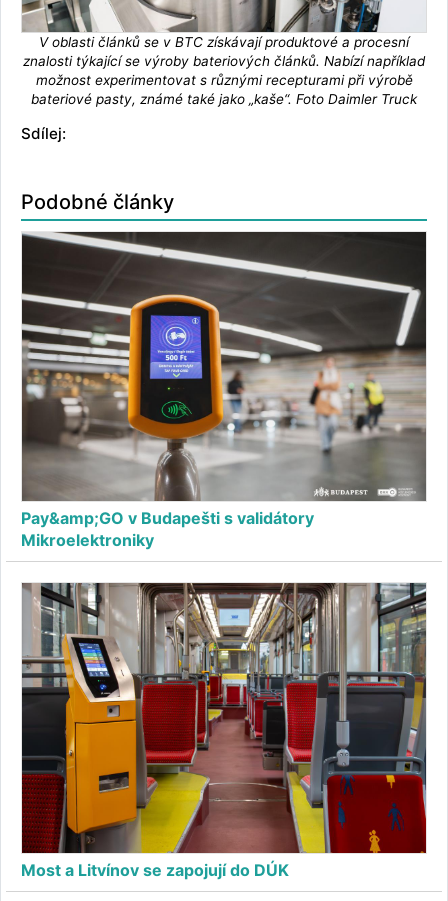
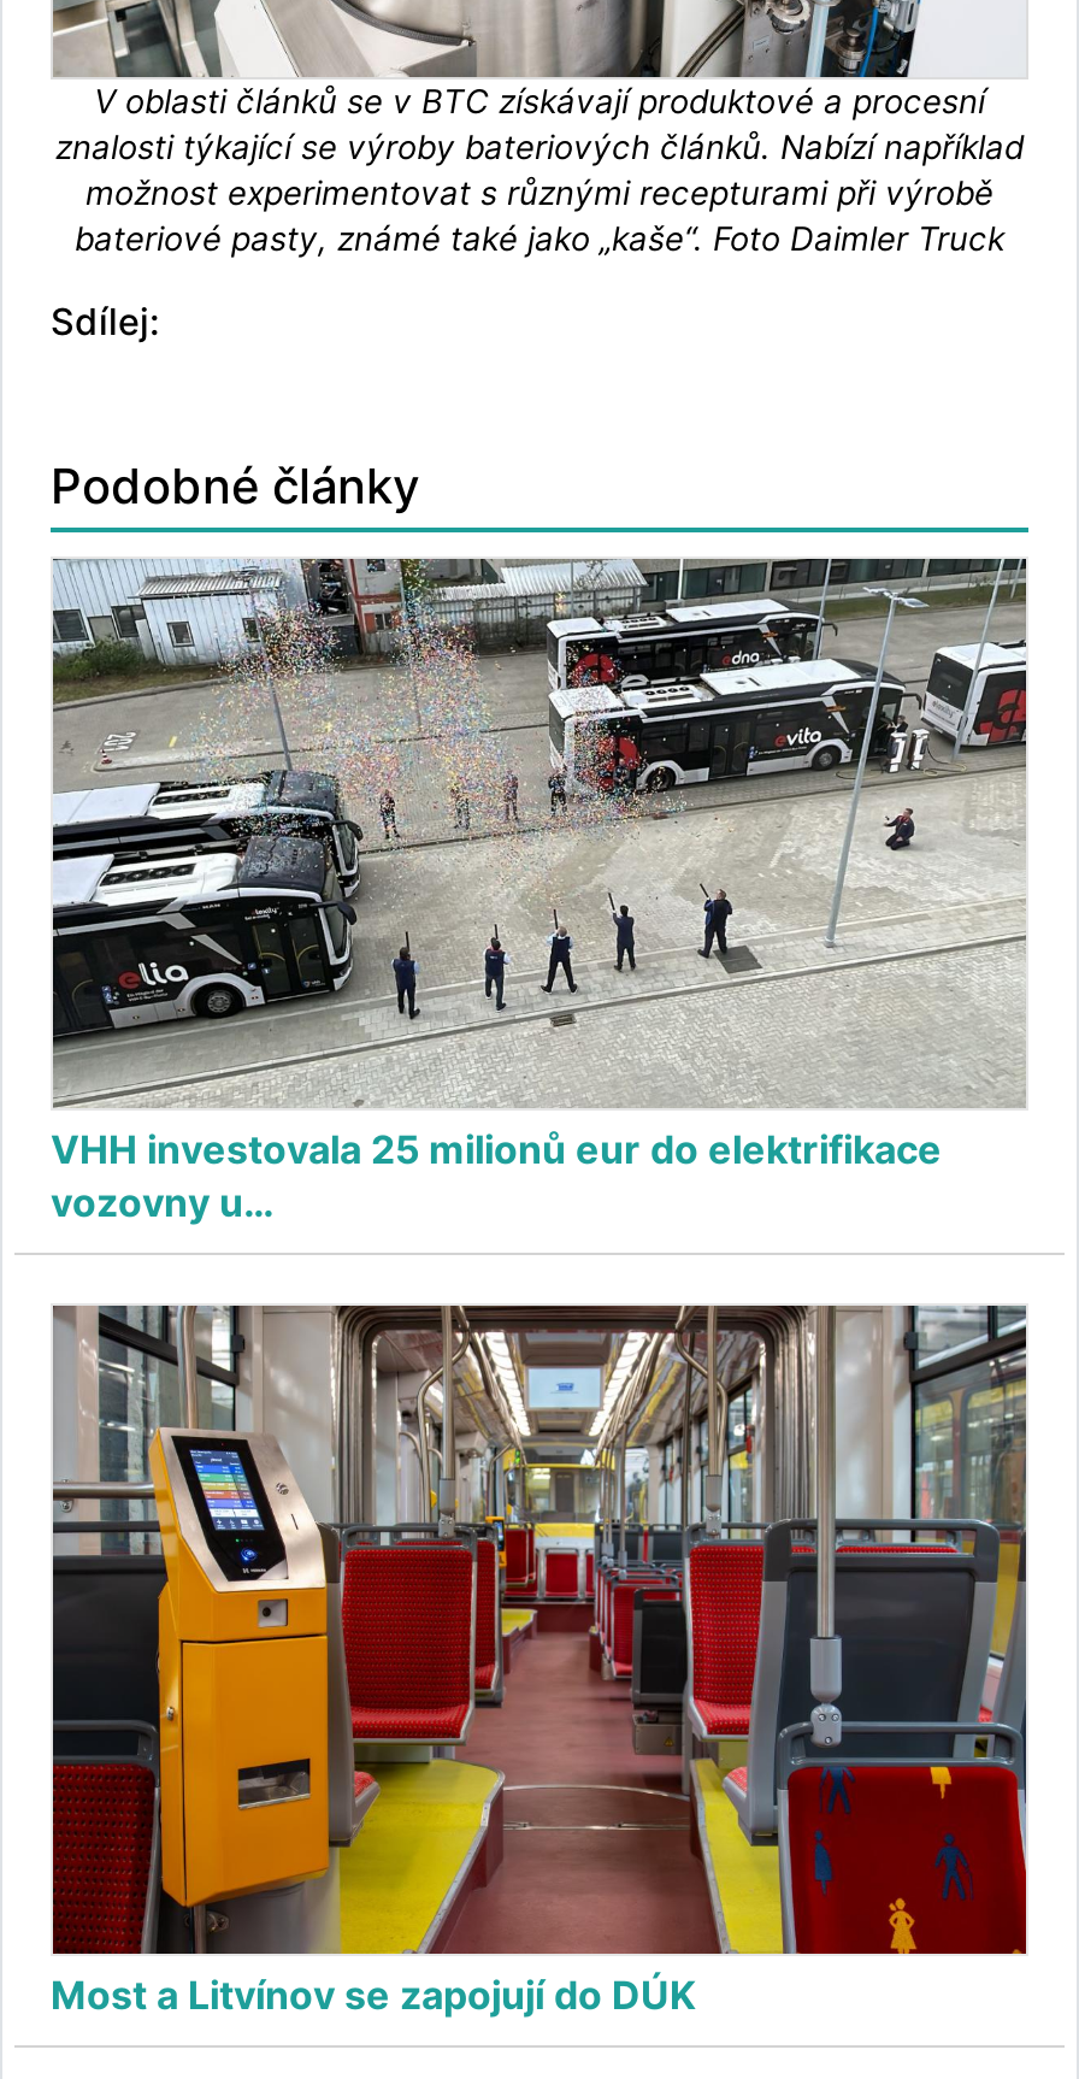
- [image]
- Pay&amp;GO v Budapešti s validátory
- Mikroelektroniky
+ [image]
+ VHH investovala 25 milionů eur do elektrifikace
+ vozovny u…
